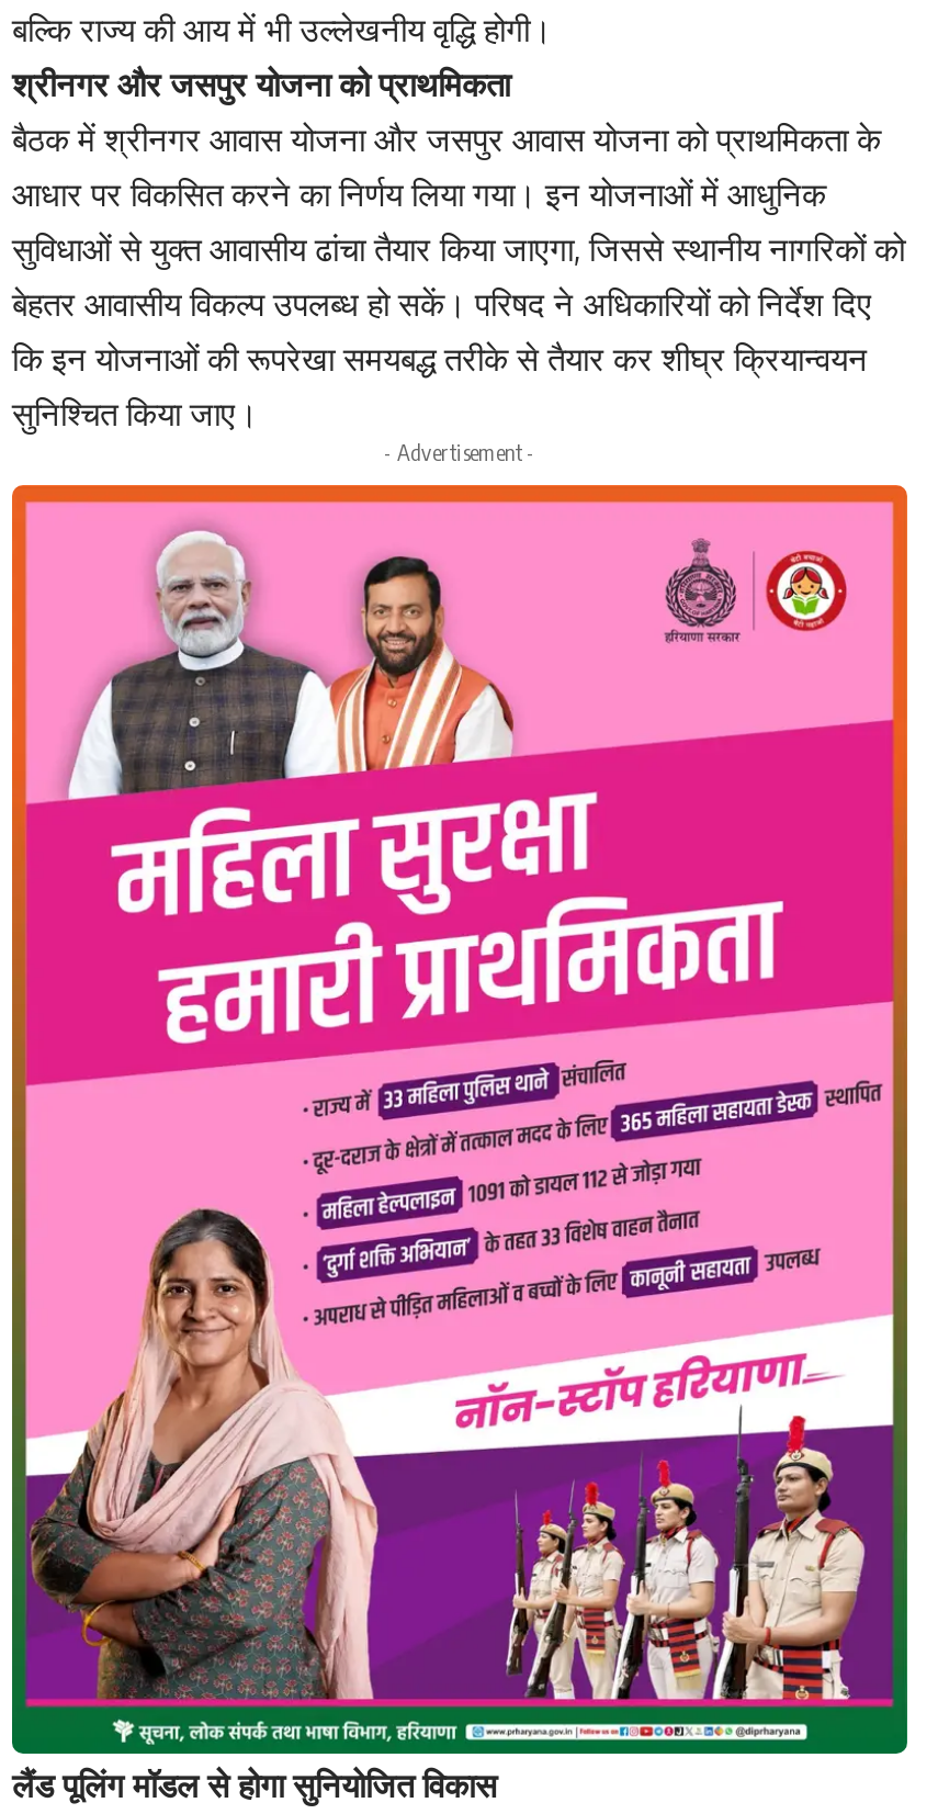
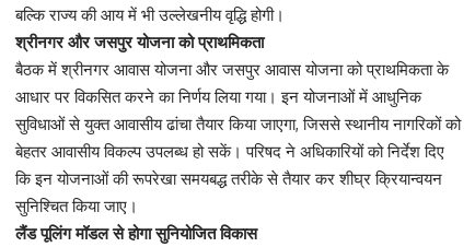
- - Advertisement -

- [image]
